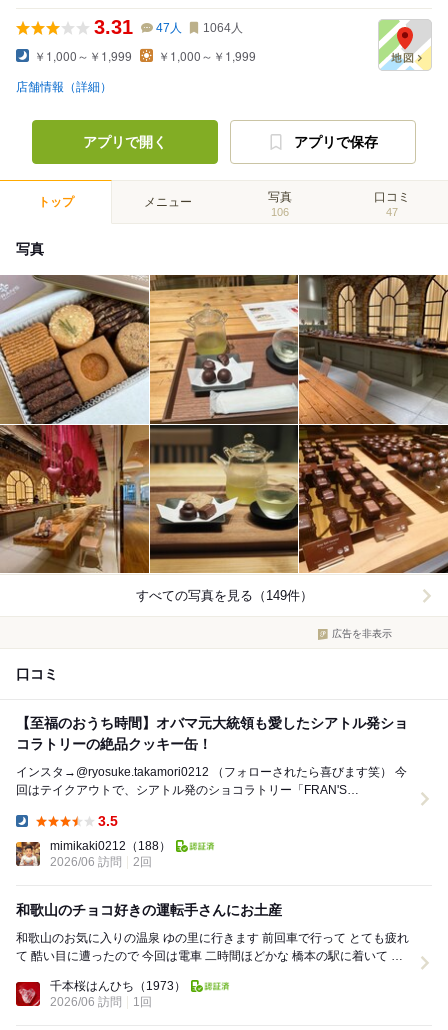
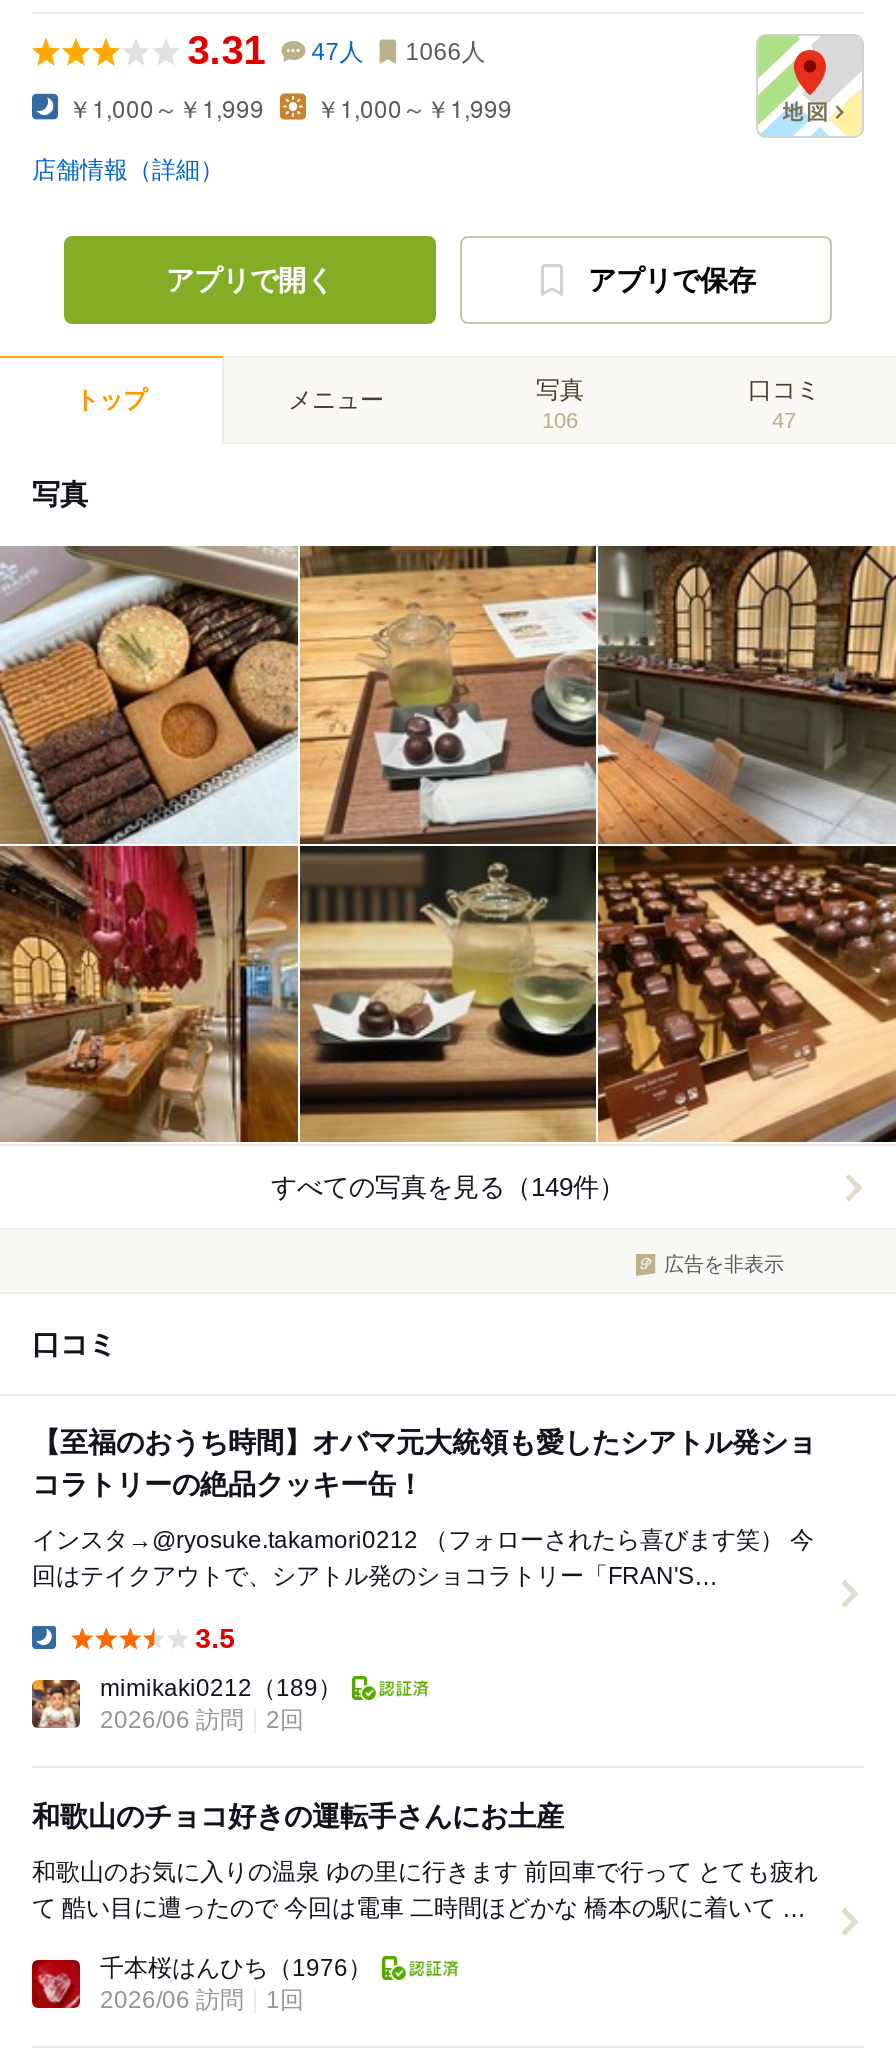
- 3.31 47人 1064人
+ 3.31 47人 1066人

- mimikaki0212（188）
+ mimikaki0212（189）

- 千本桜はんひち（1973）
+ 千本桜はんひち（1976）
